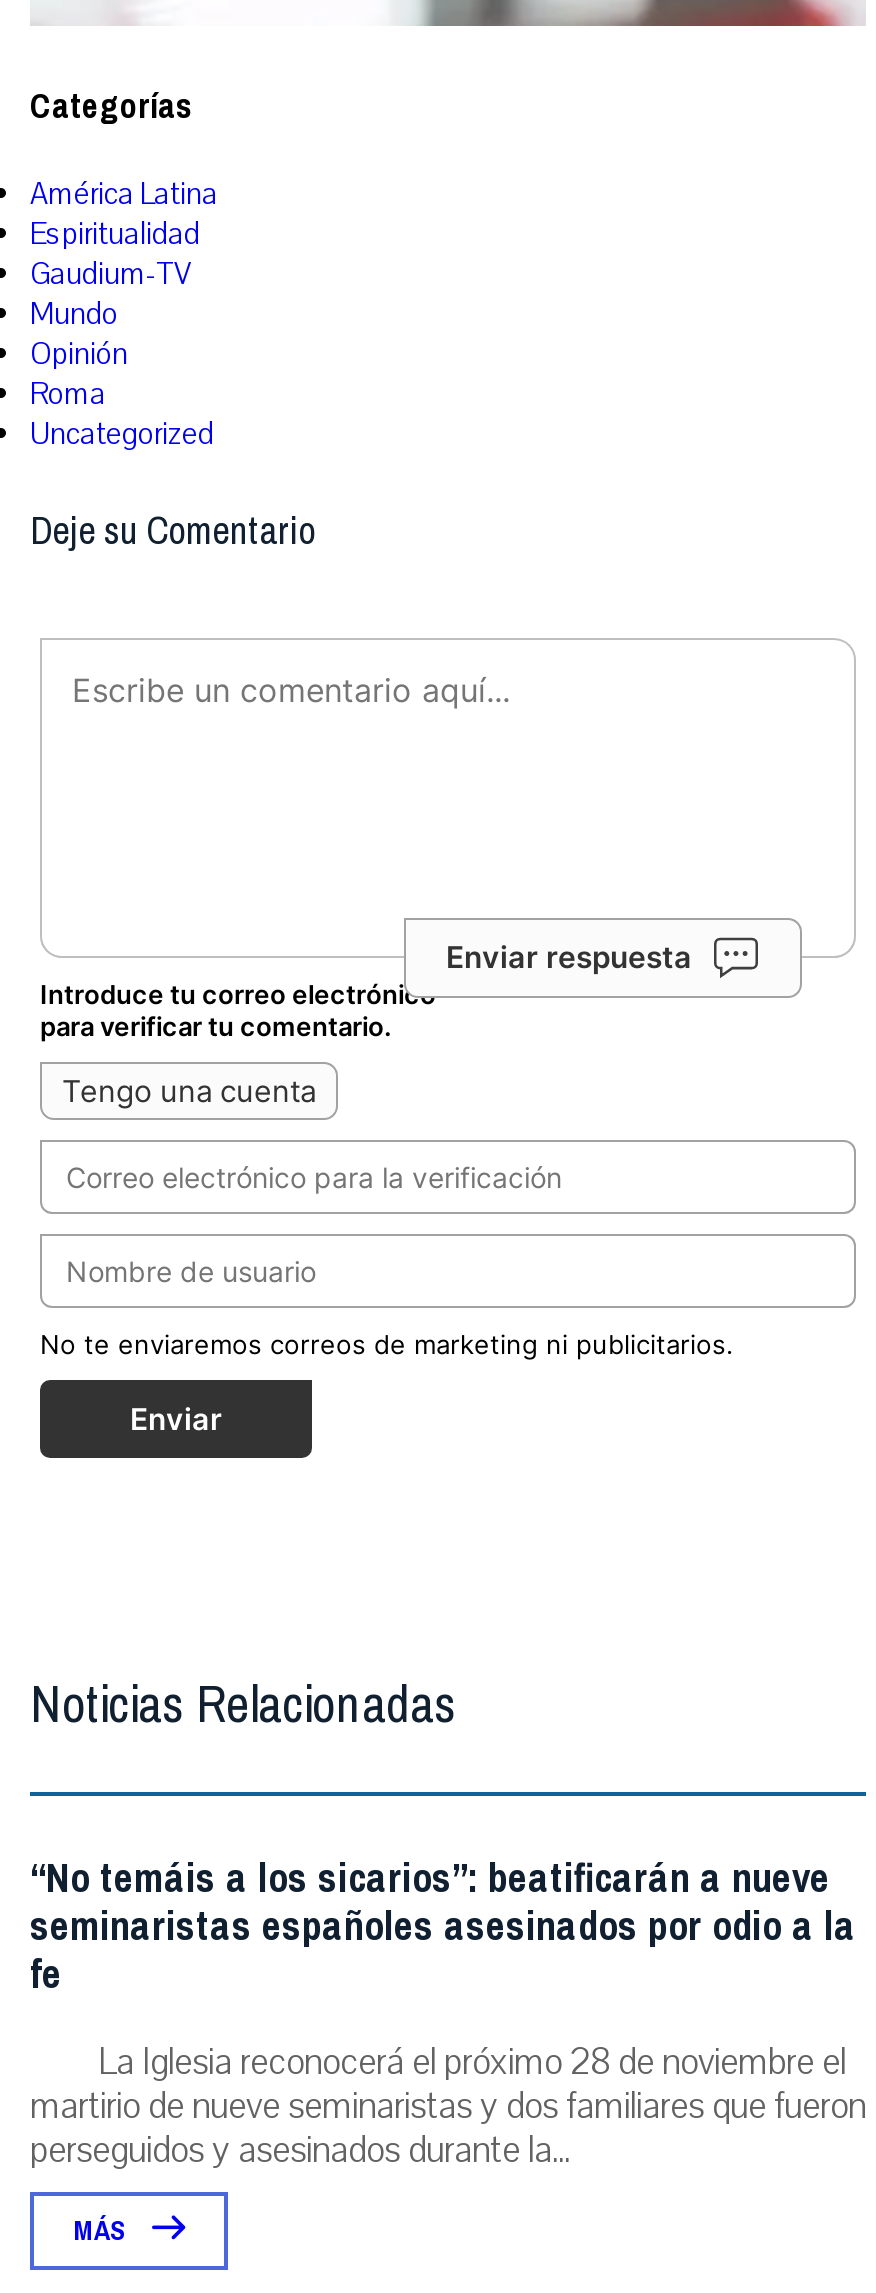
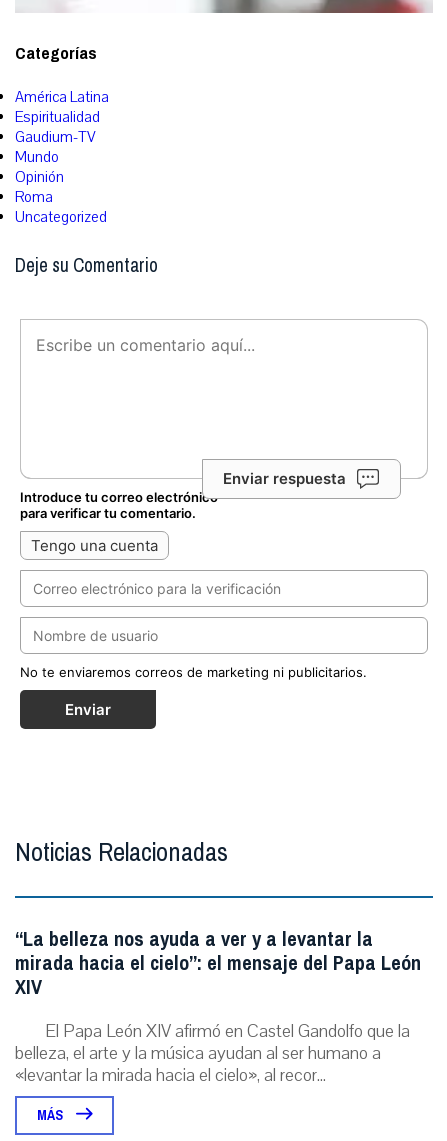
- “No temáis a los sicarios”: beatificarán a nueve
- seminaristas españoles asesinados por odio a la
- fe
- La Iglesia reconocerá el próximo 28 de noviembre el
- martirio de nueve seminaristas y dos familiares que fueron
- perseguidos y asesinados durante la...
+ “La belleza nos ayuda a ver y a levantar la
+ mirada hacia el cielo”: el mensaje del Papa León
+ XIV
+ El Papa León XIV afirmó en Castel Gandolfo que la
+ belleza, el arte y la música ayudan al ser humano a
+ «levantar la mirada hacia el cielo», al recor...
